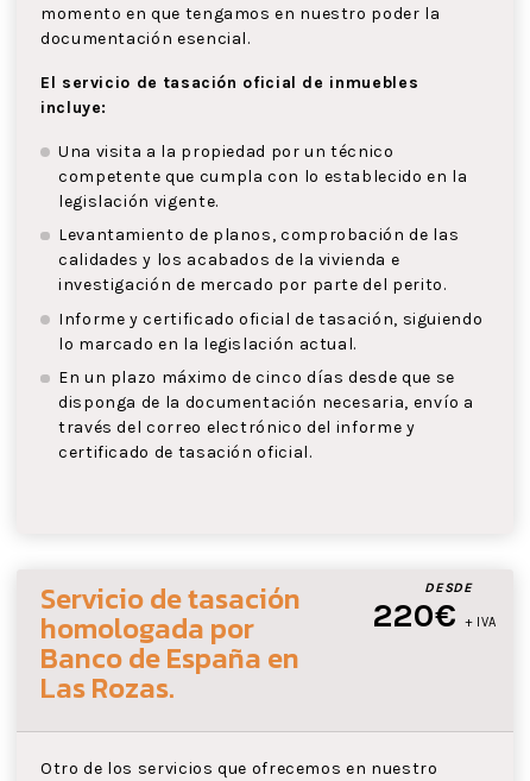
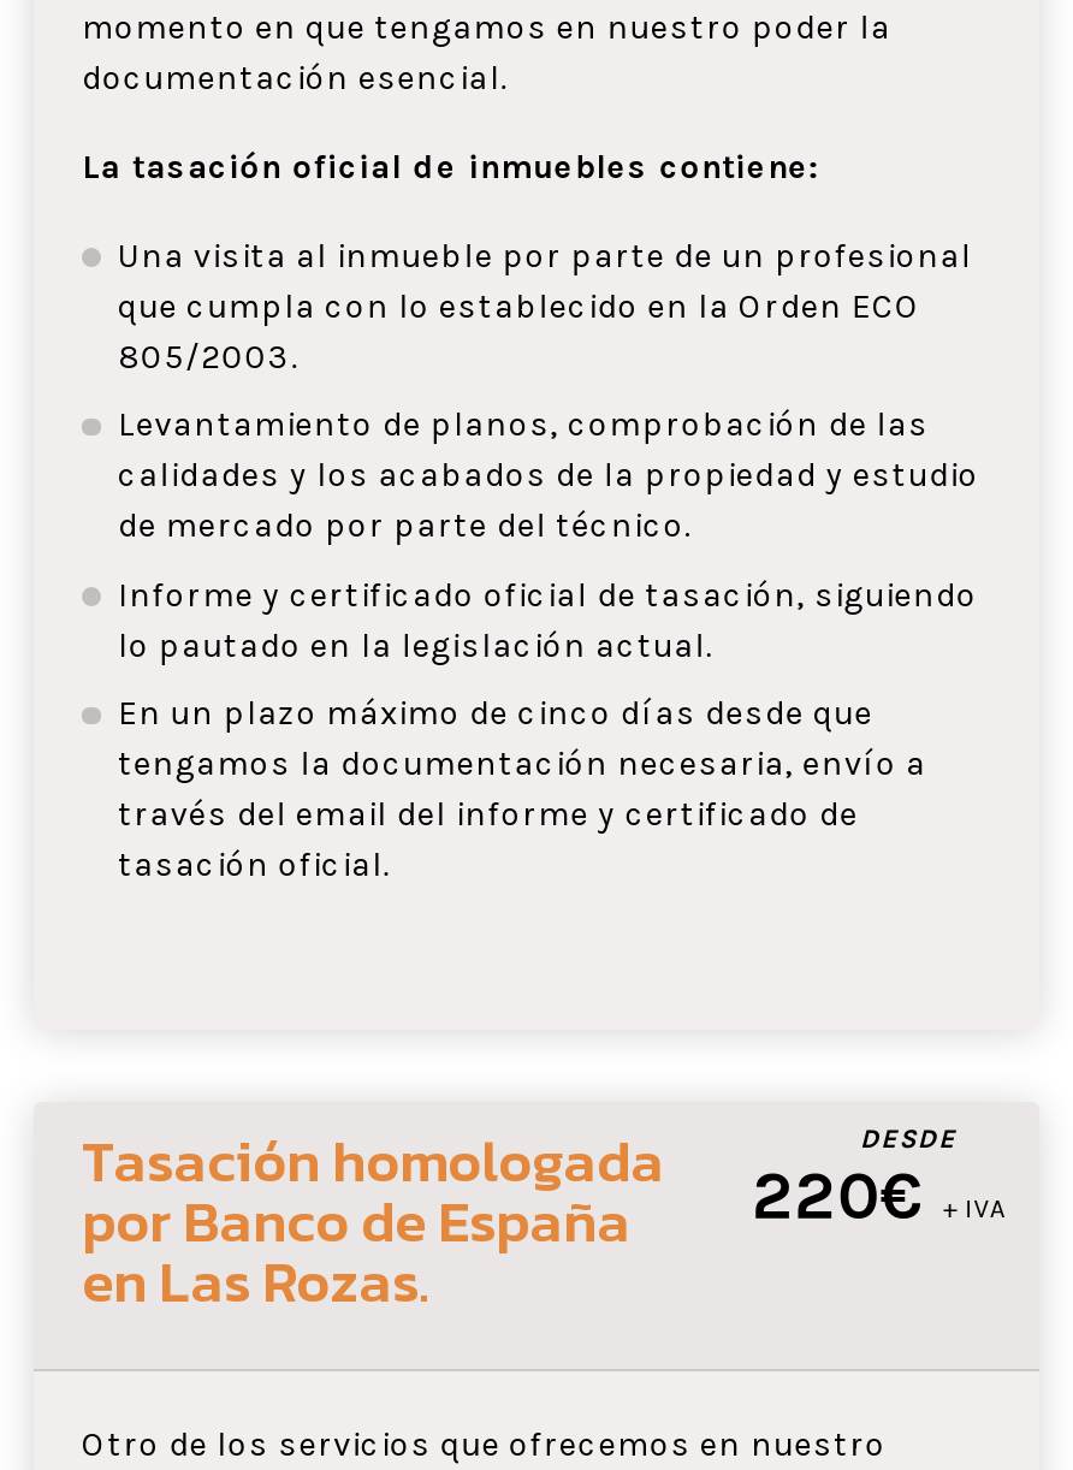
- El servicio de tasación oficial de inmuebles
- incluye:
+ La tasación oficial de inmuebles contiene:

- Una visita a la propiedad por un técnico
- competente que cumpla con lo establecido en la
- legislación vigente.
+ Una visita al inmueble por parte de un profesional
+ que cumpla con lo establecido en la Orden ECO
+ 805/2003.

- calidades y los acabados de la vivienda e
- investigación de mercado por parte del perito.
+ calidades y los acabados de la propiedad y estudio
+ de mercado por parte del técnico.

- lo marcado en la legislación actual.
+ lo pautado en la legislación actual.

- En un plazo máximo de cinco días desde que se
- disponga de la documentación necesaria, envío a
- través del correo electrónico del informe y
- certificado de tasación oficial.
+ En un plazo máximo de cinco días desde que
+ tengamos la documentación necesaria, envío a
+ través del email del informe y certificado de
+ tasación oficial.

- Servicio de tasación
- homologada por
- Banco de España en
- Las Rozas.
+ Tasación homologada
+ por Banco de España
+ en Las Rozas.
